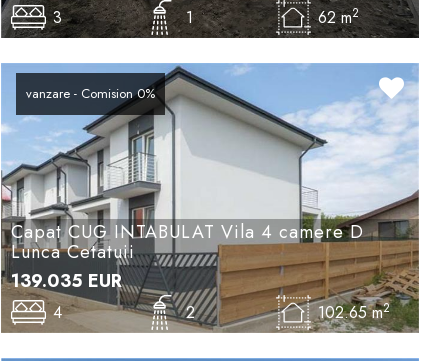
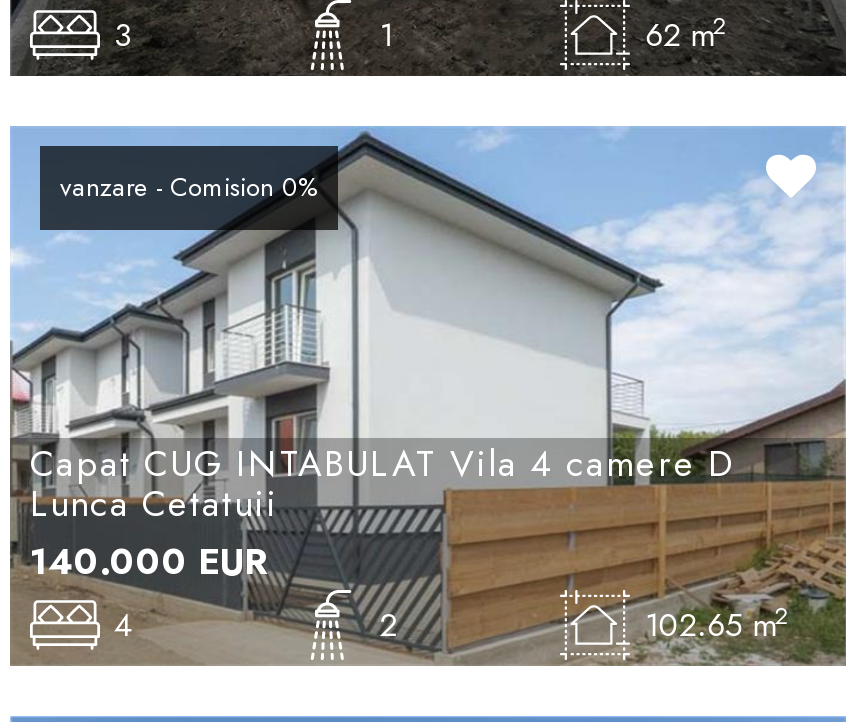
- 139.035 EUR
+ 140.000 EUR
